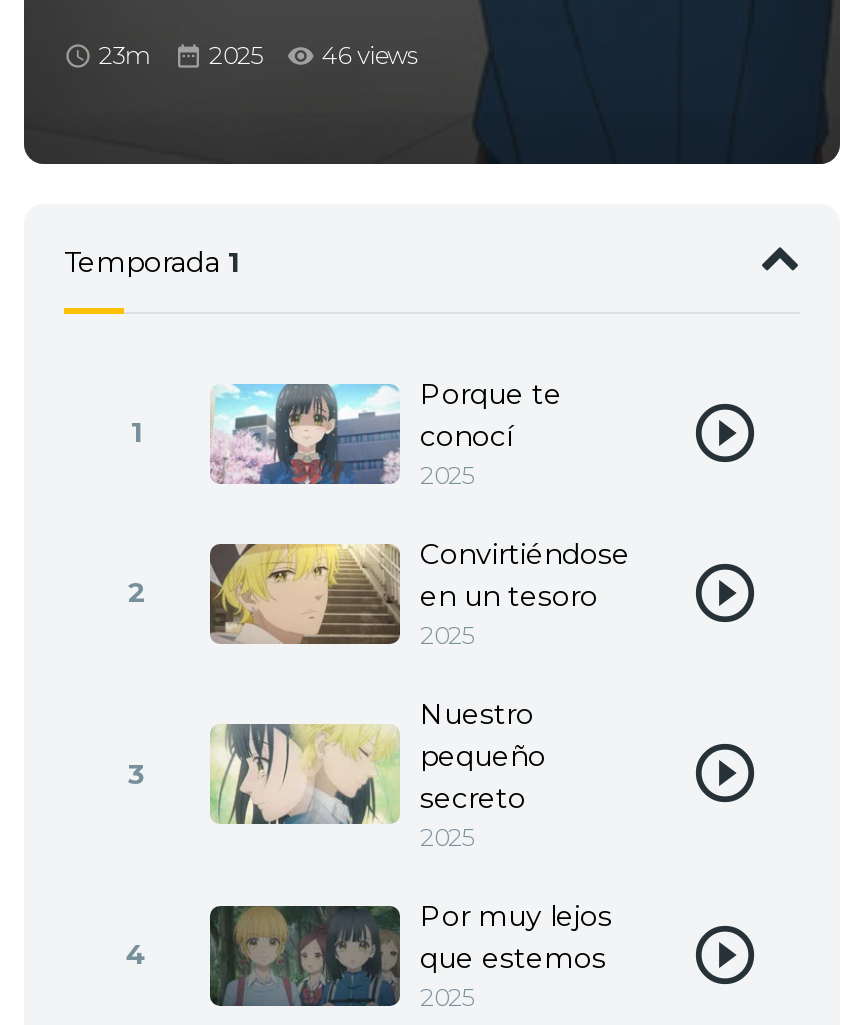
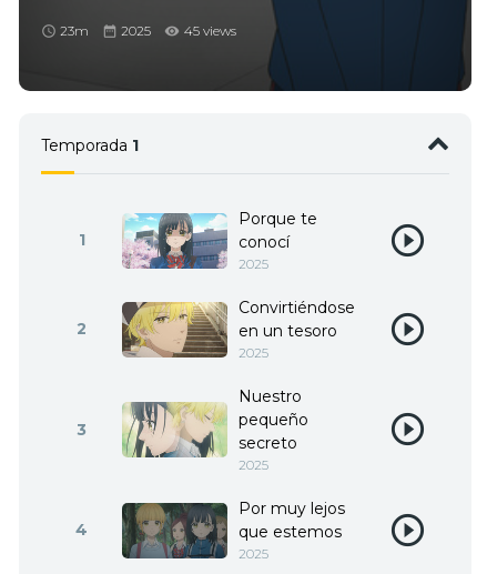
- 23m 2025 46 views
+ 23m 2025 45 views
